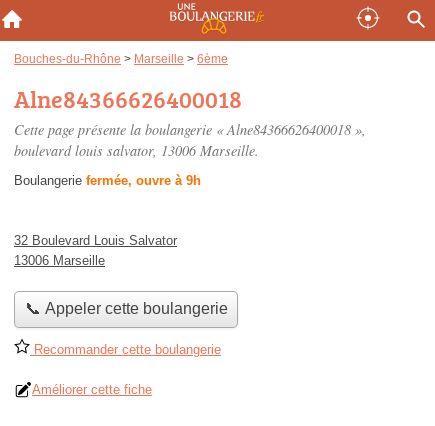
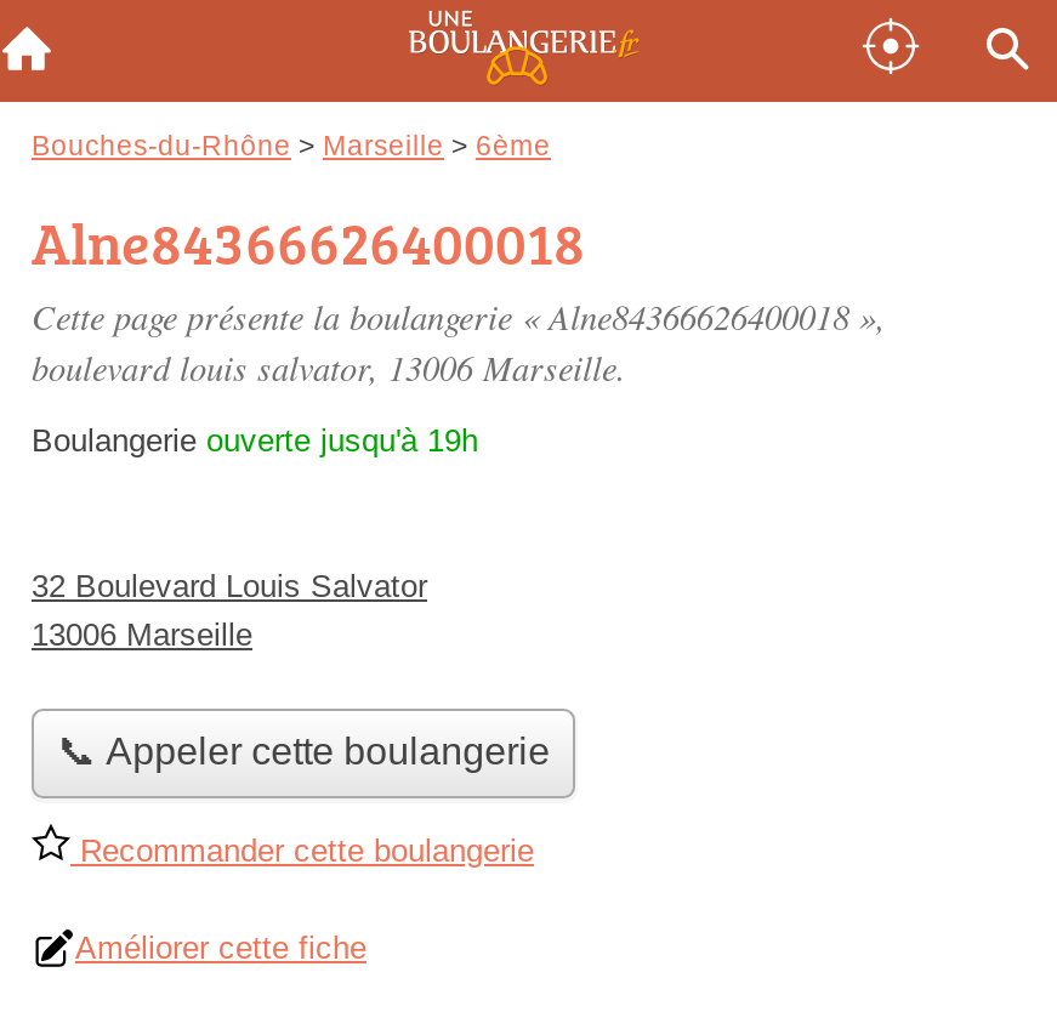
- Boulangerie fermée, ouvre à 9h
+ Boulangerie ouverte jusqu'à 19h
